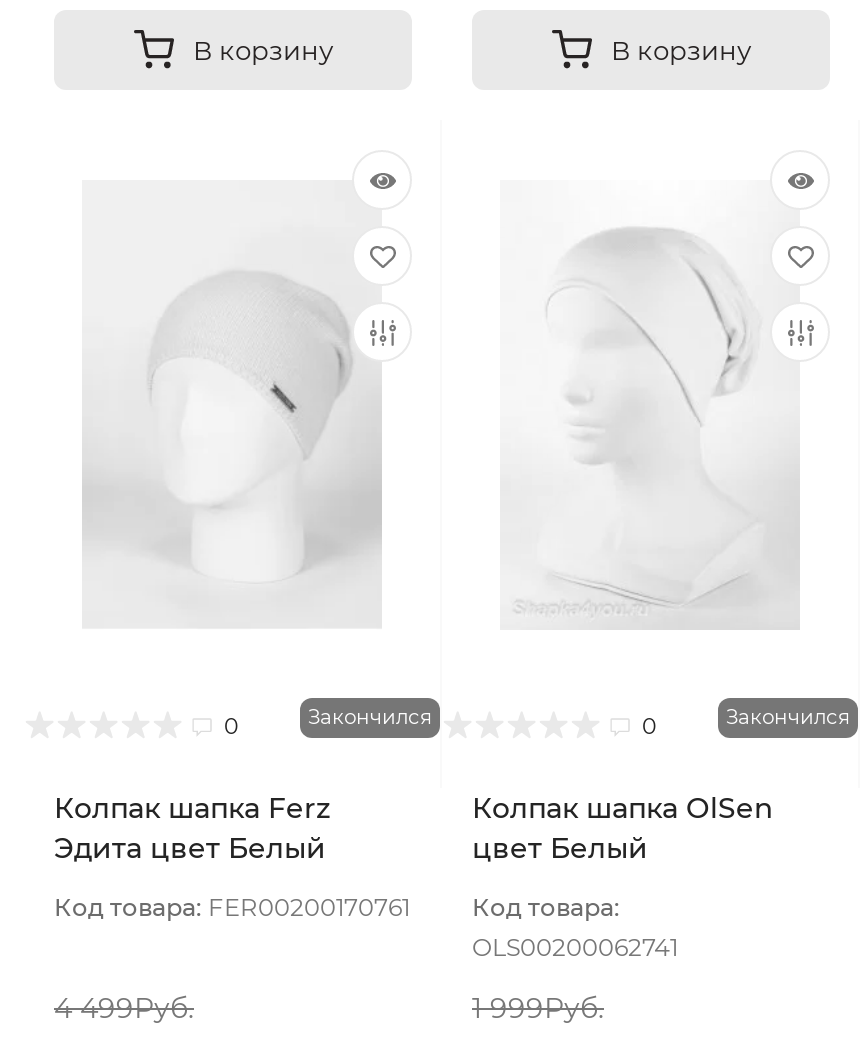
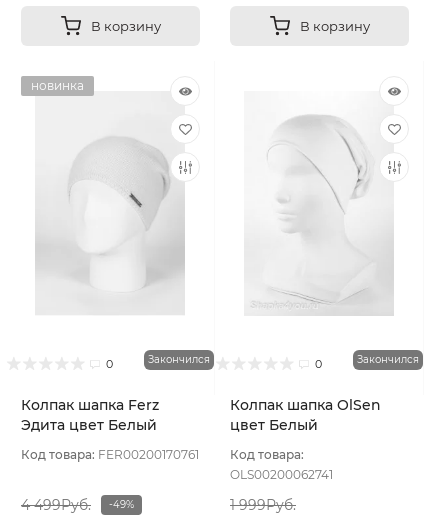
+ новинка

+ -49%
